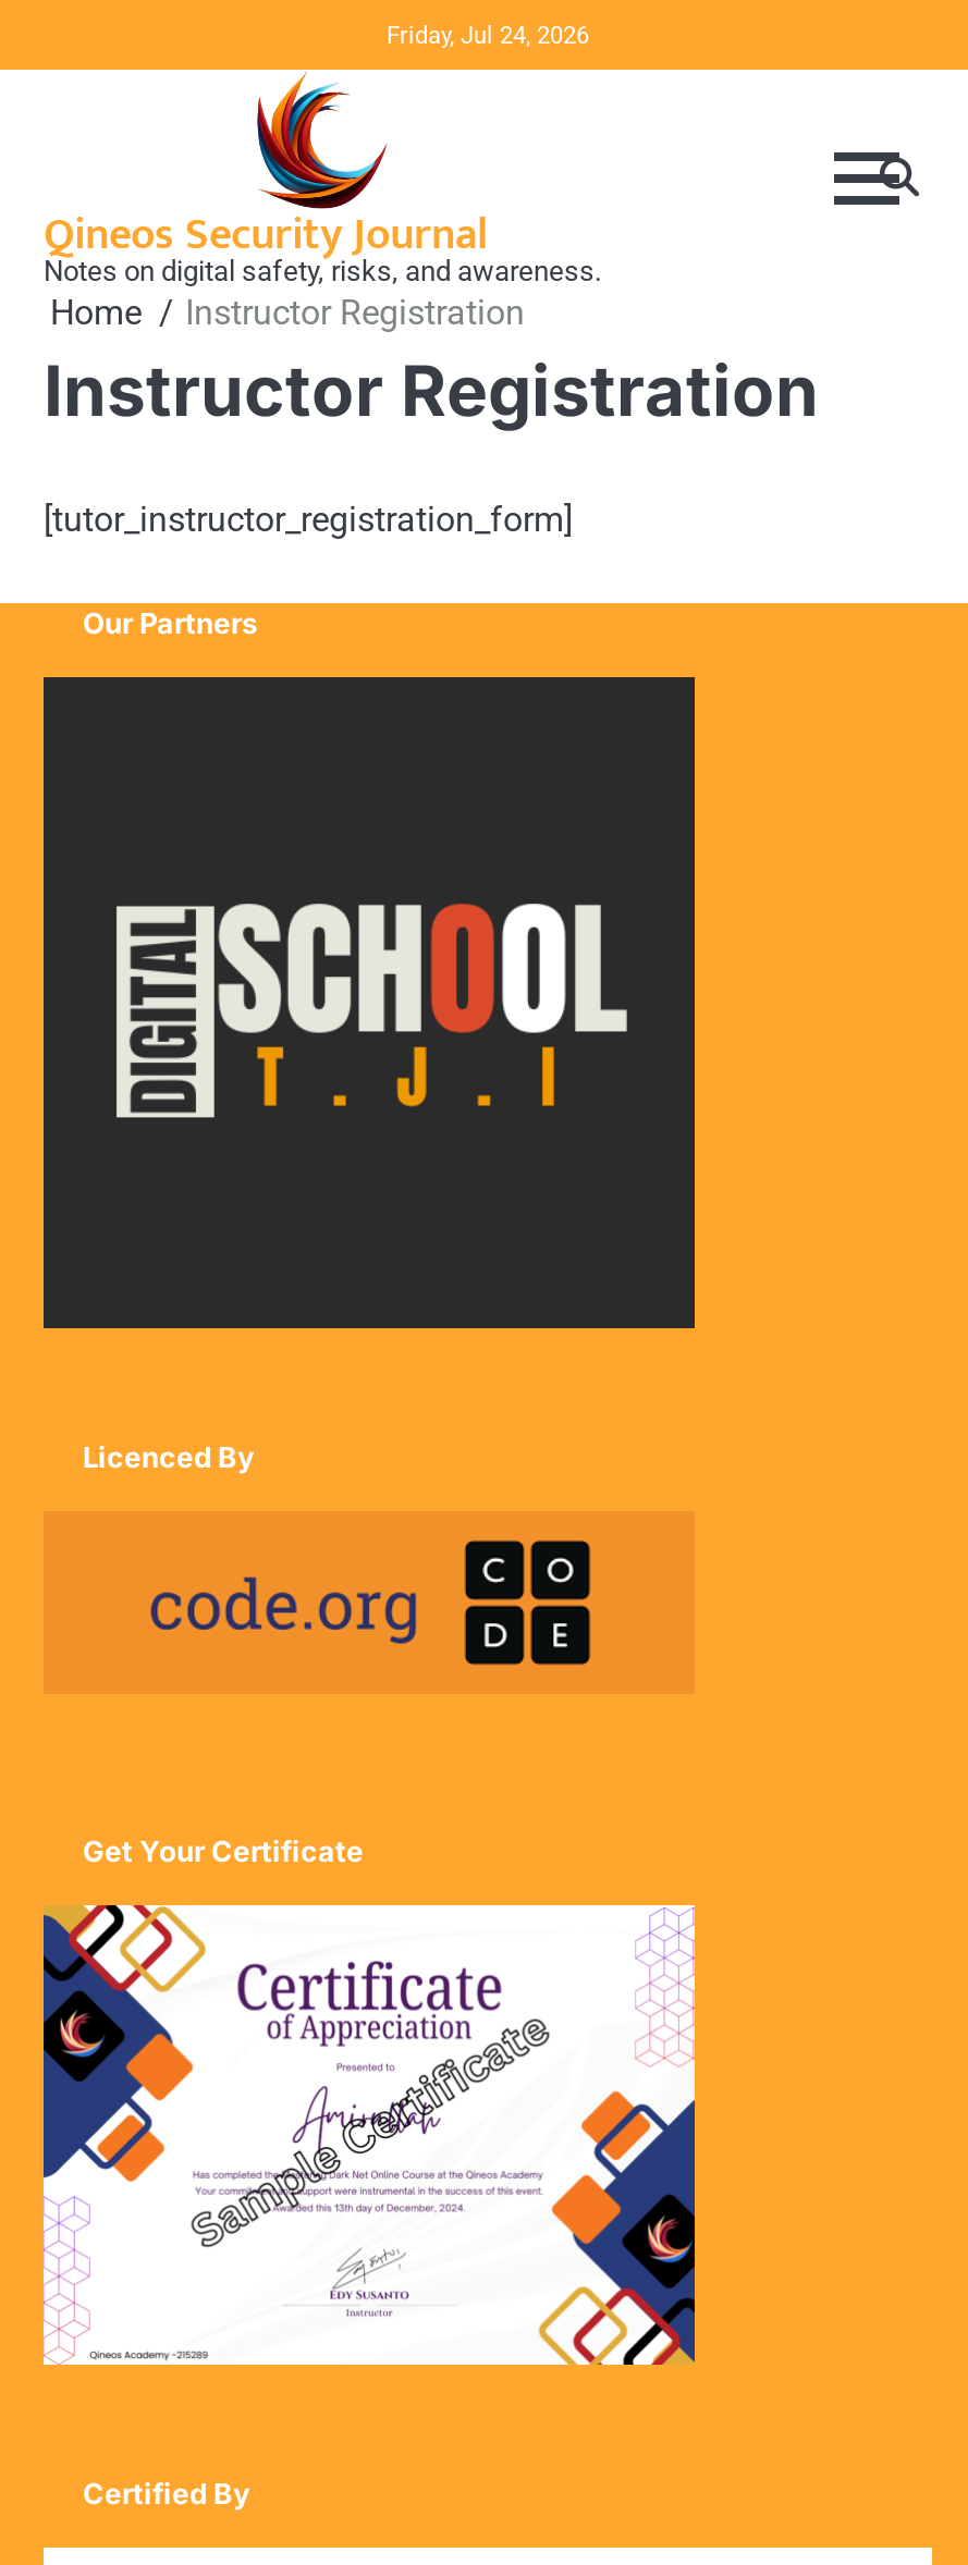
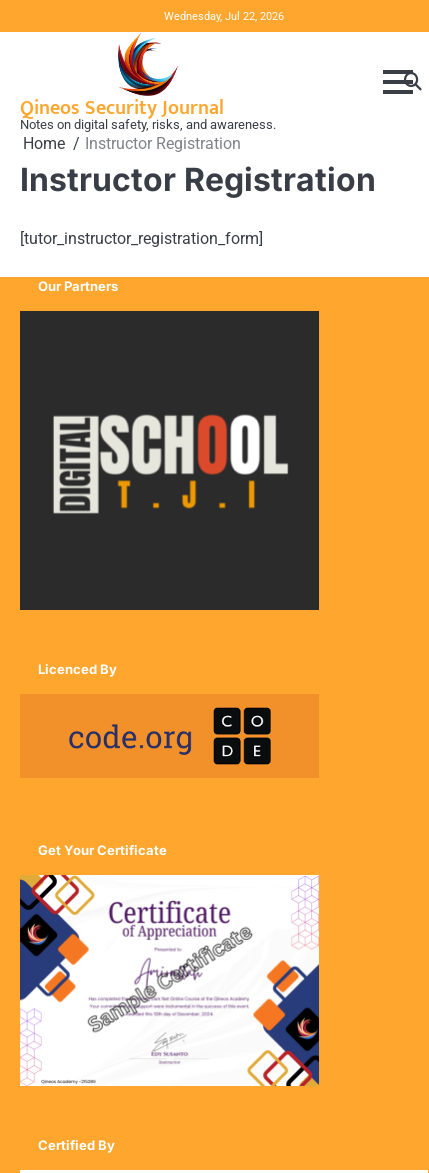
- Friday, Jul 24, 2026
+ Wednesday, Jul 22, 2026
